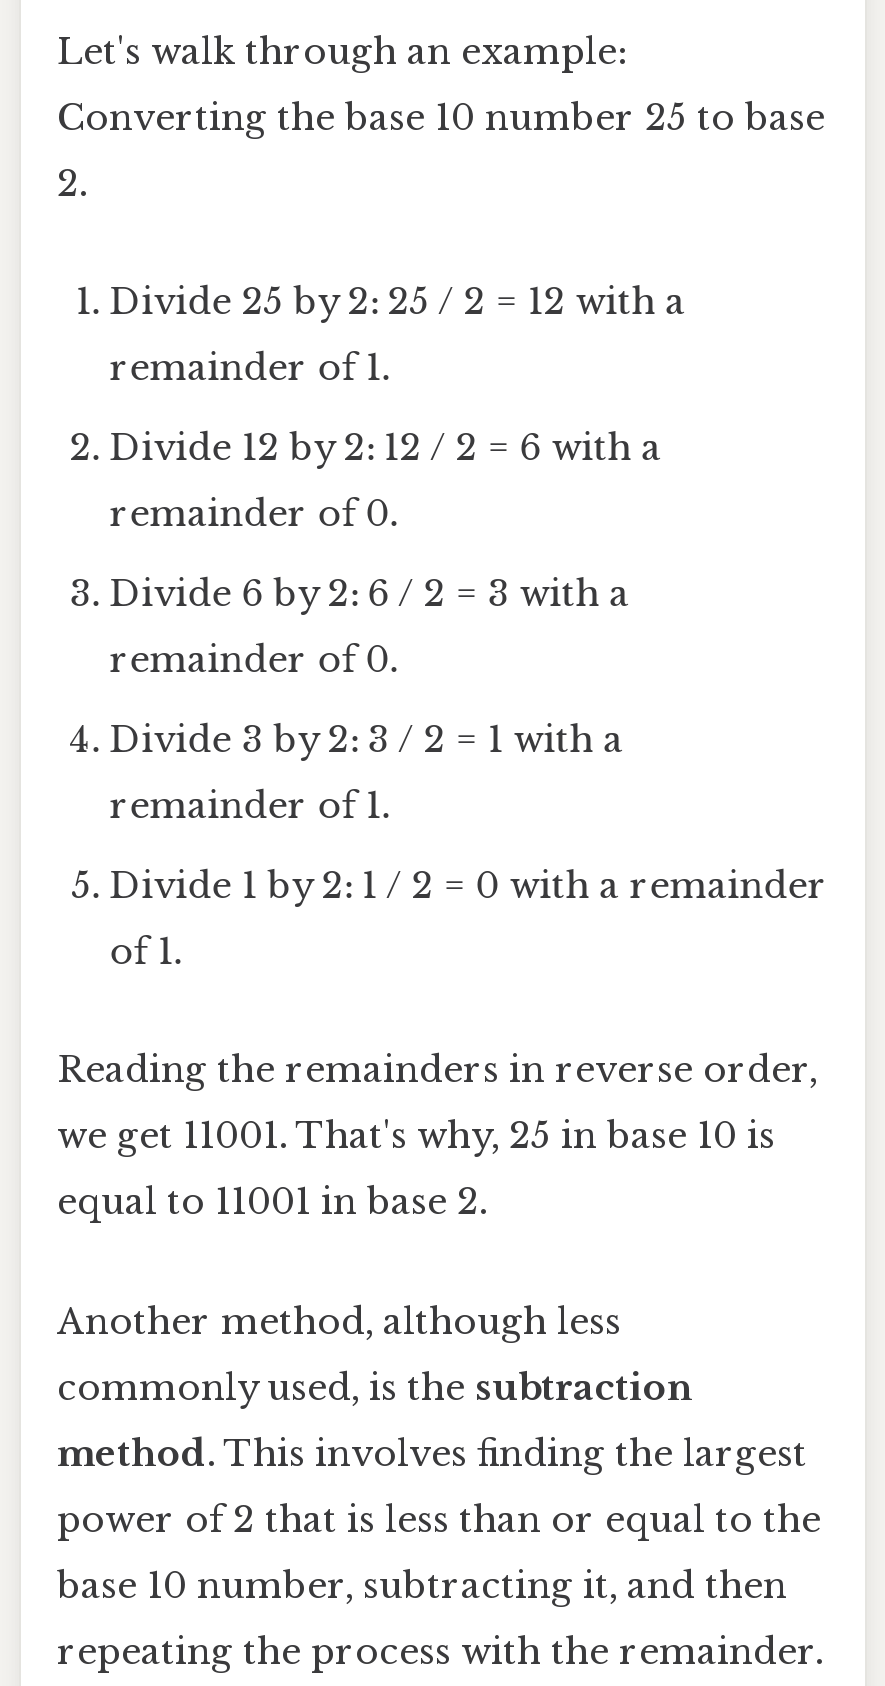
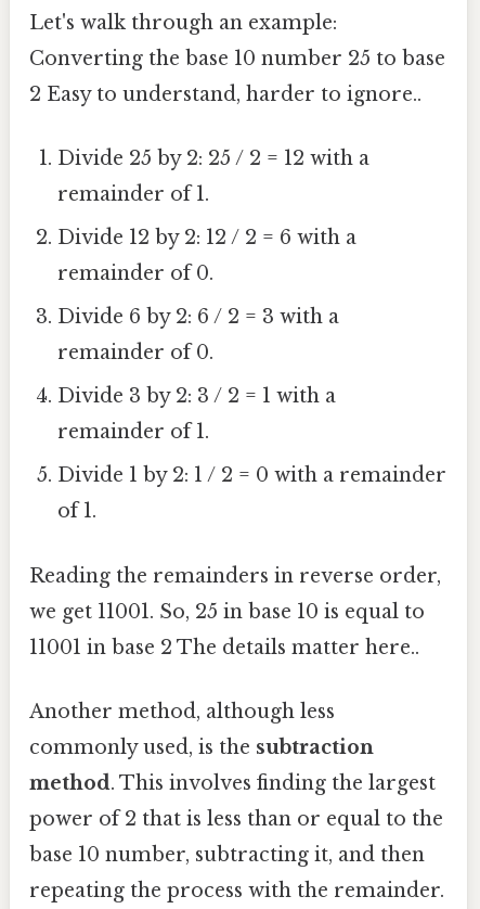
- 2.
+ 2 Easy to understand, harder to ignore..

- we get 11001. That's why, 25 in base 10 is
+ we get 11001. So, 25 in base 10 is equal to

- equal to 11001 in base 2.
+ 11001 in base 2 The details matter here..
